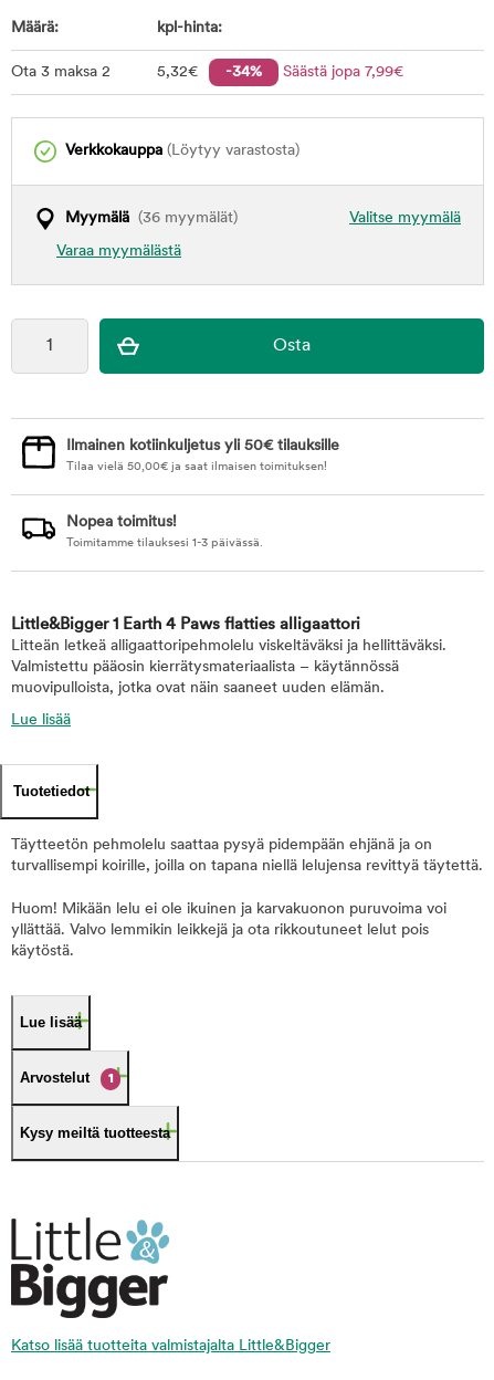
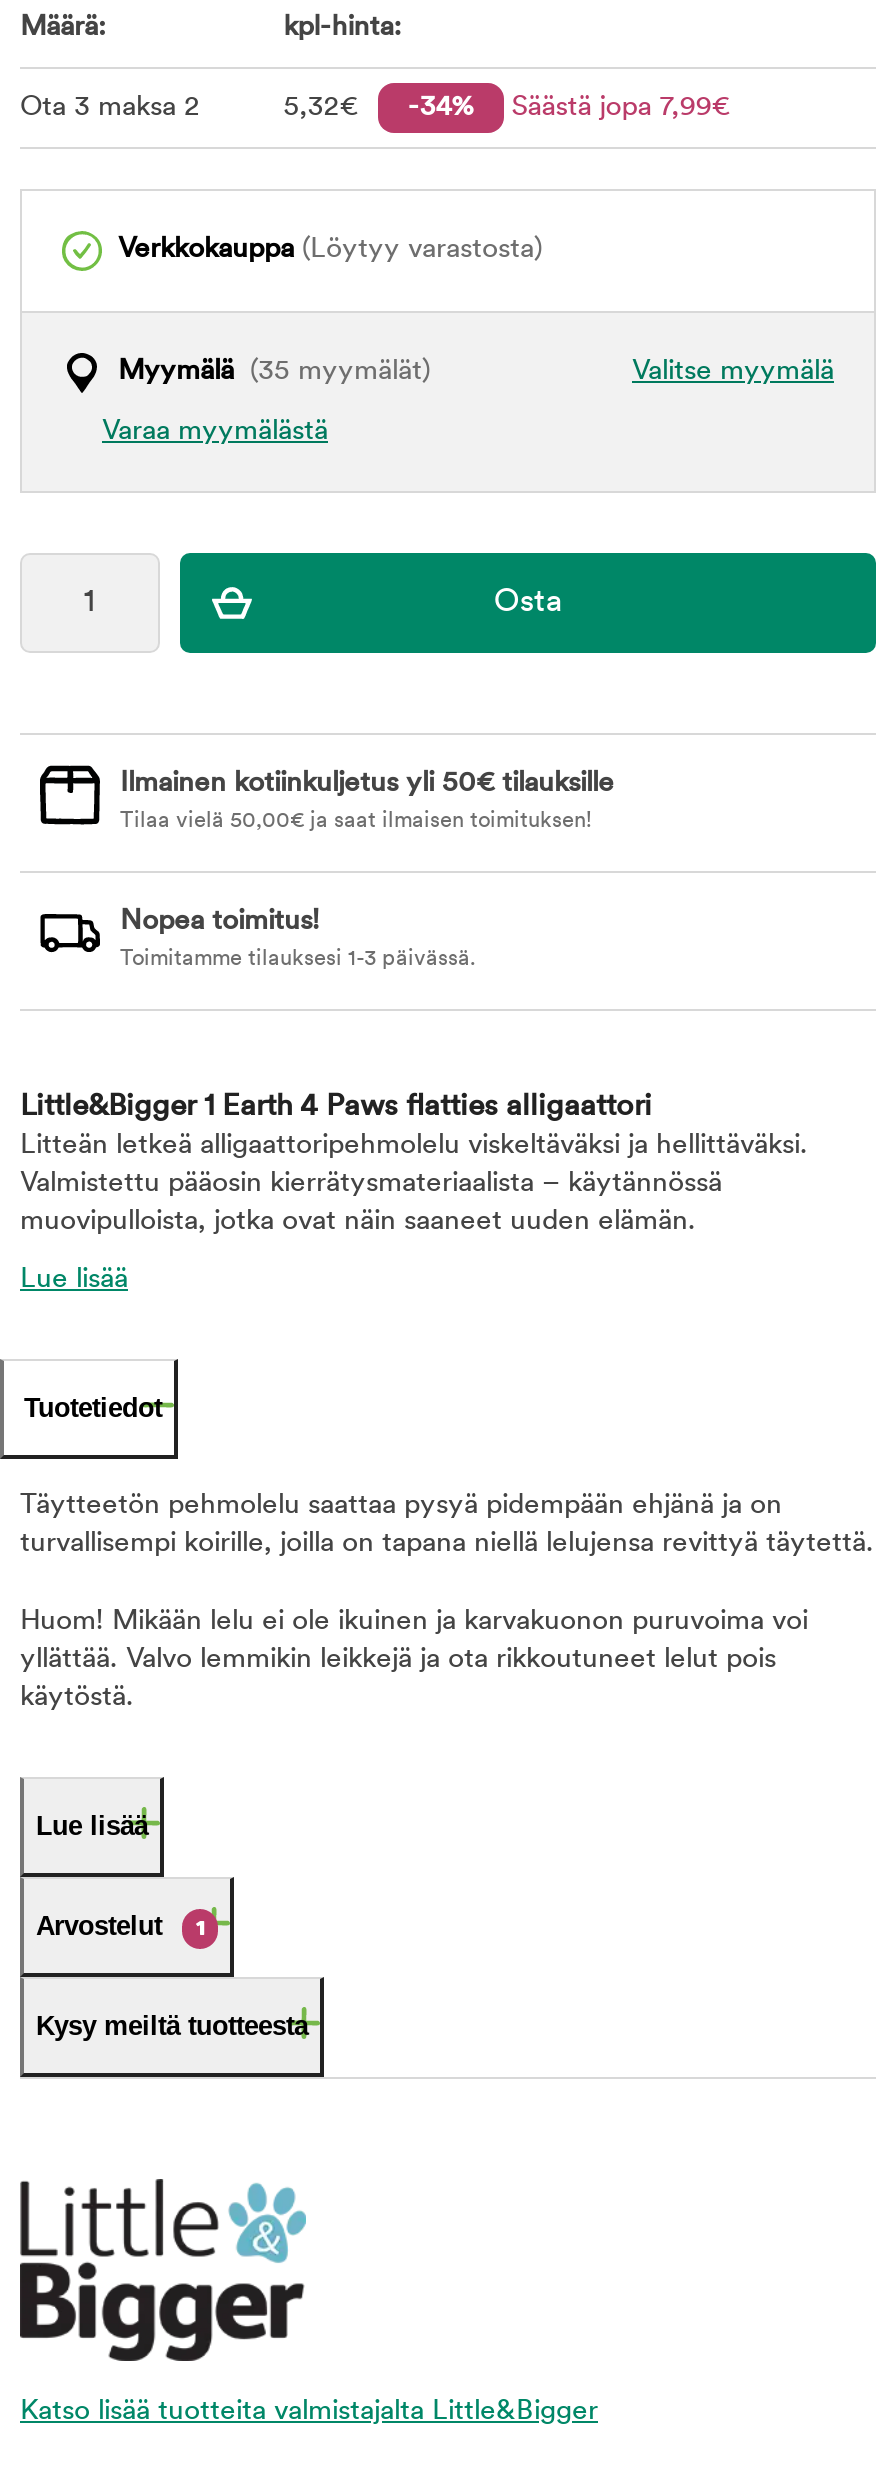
- Myymälä (36 myymälät)
+ Myymälä (35 myymälät)
